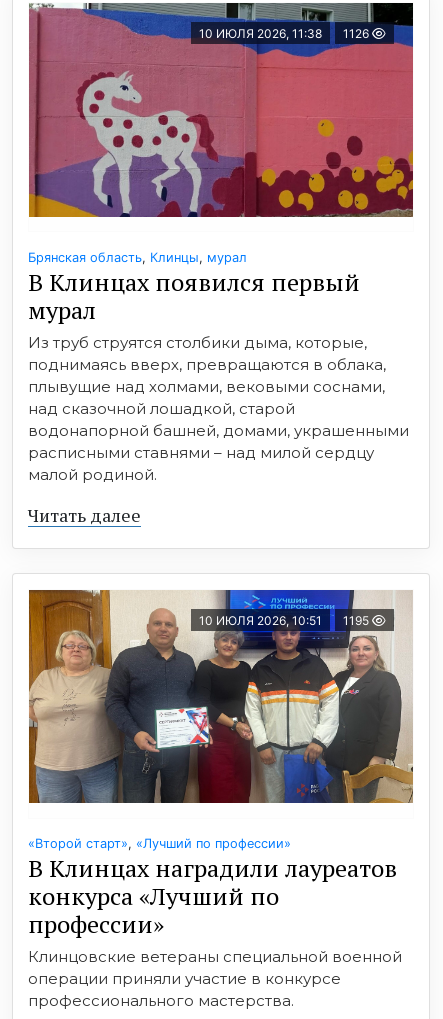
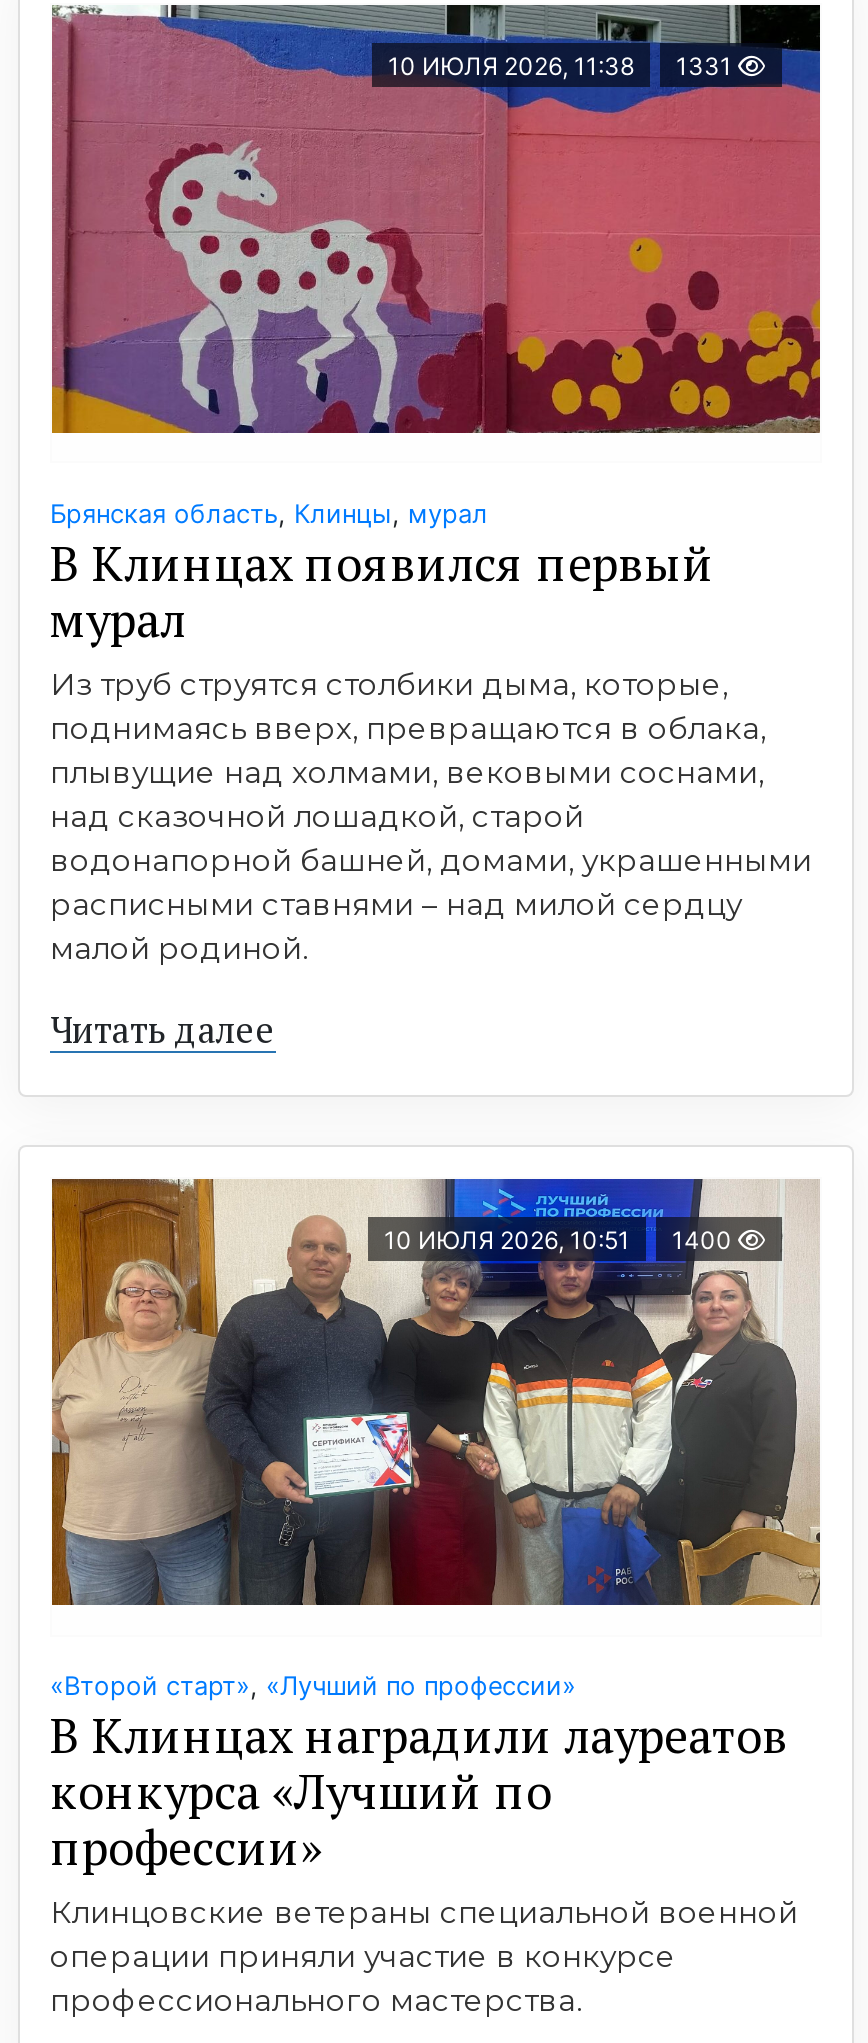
- 10 ИЮЛЯ 2026, 11:38 1126
+ 10 ИЮЛЯ 2026, 11:38 1331

- 10 ИЮЛЯ 2026, 10:51 1195
+ 10 ИЮЛЯ 2026, 10:51 1400
